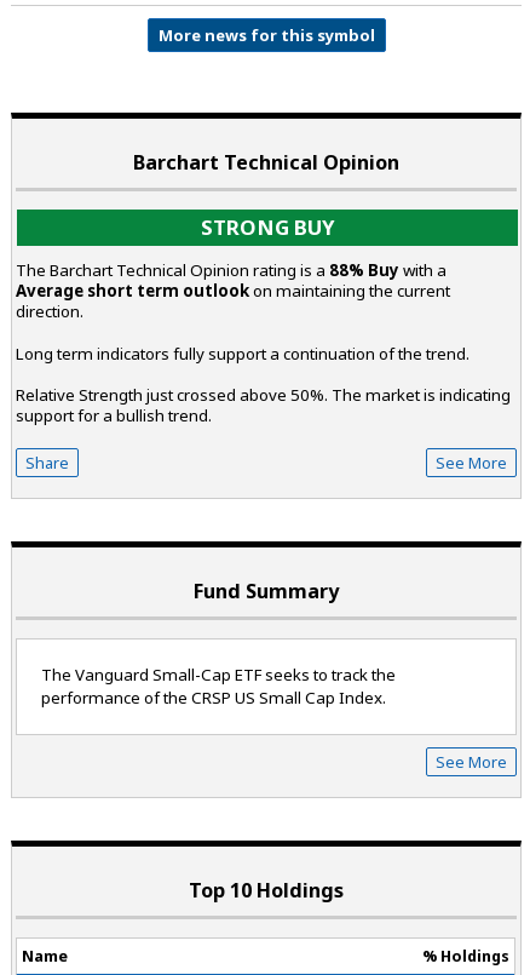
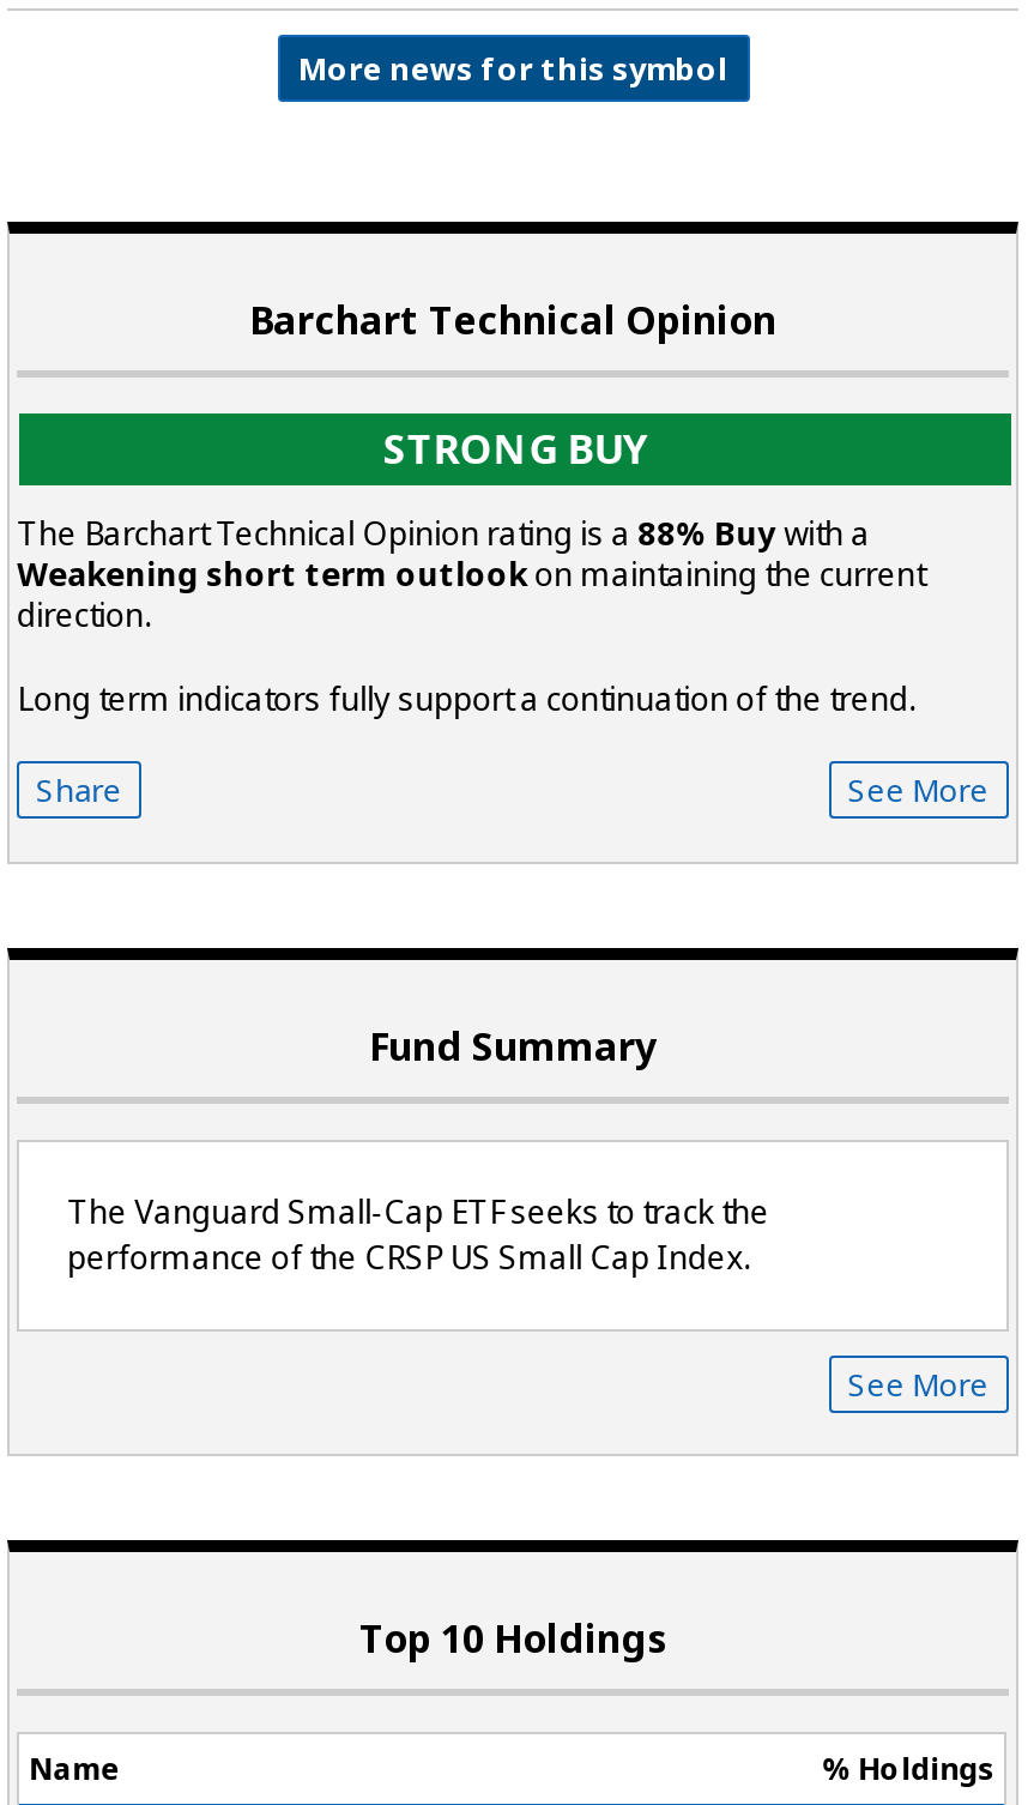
- Average short term outlookon maintaining the current
+ Weakening short term outlookon maintaining the current

- Relative Strength just crossed above 50%. The market is indicating
- support for a bullish trend.
